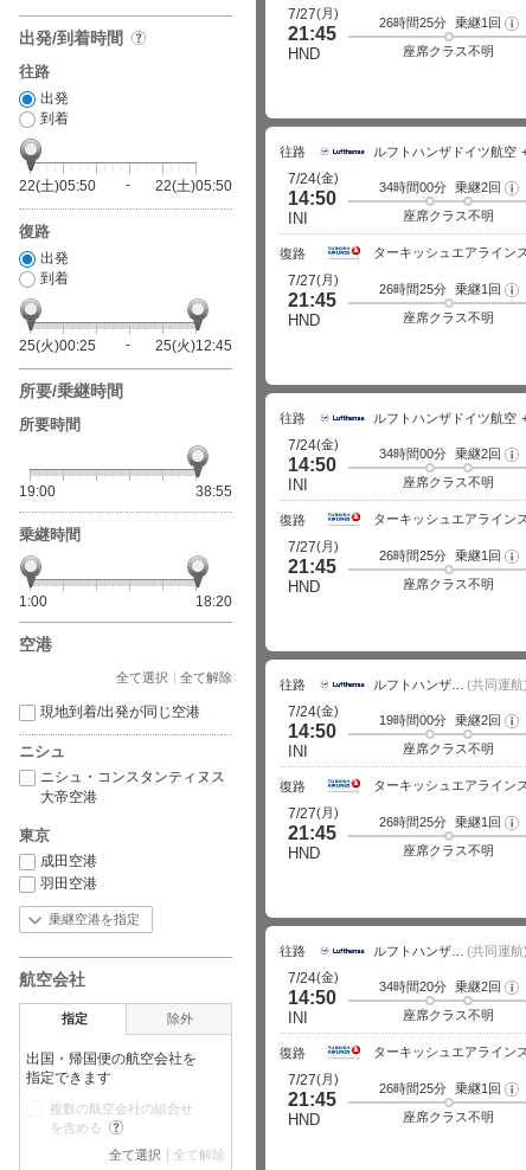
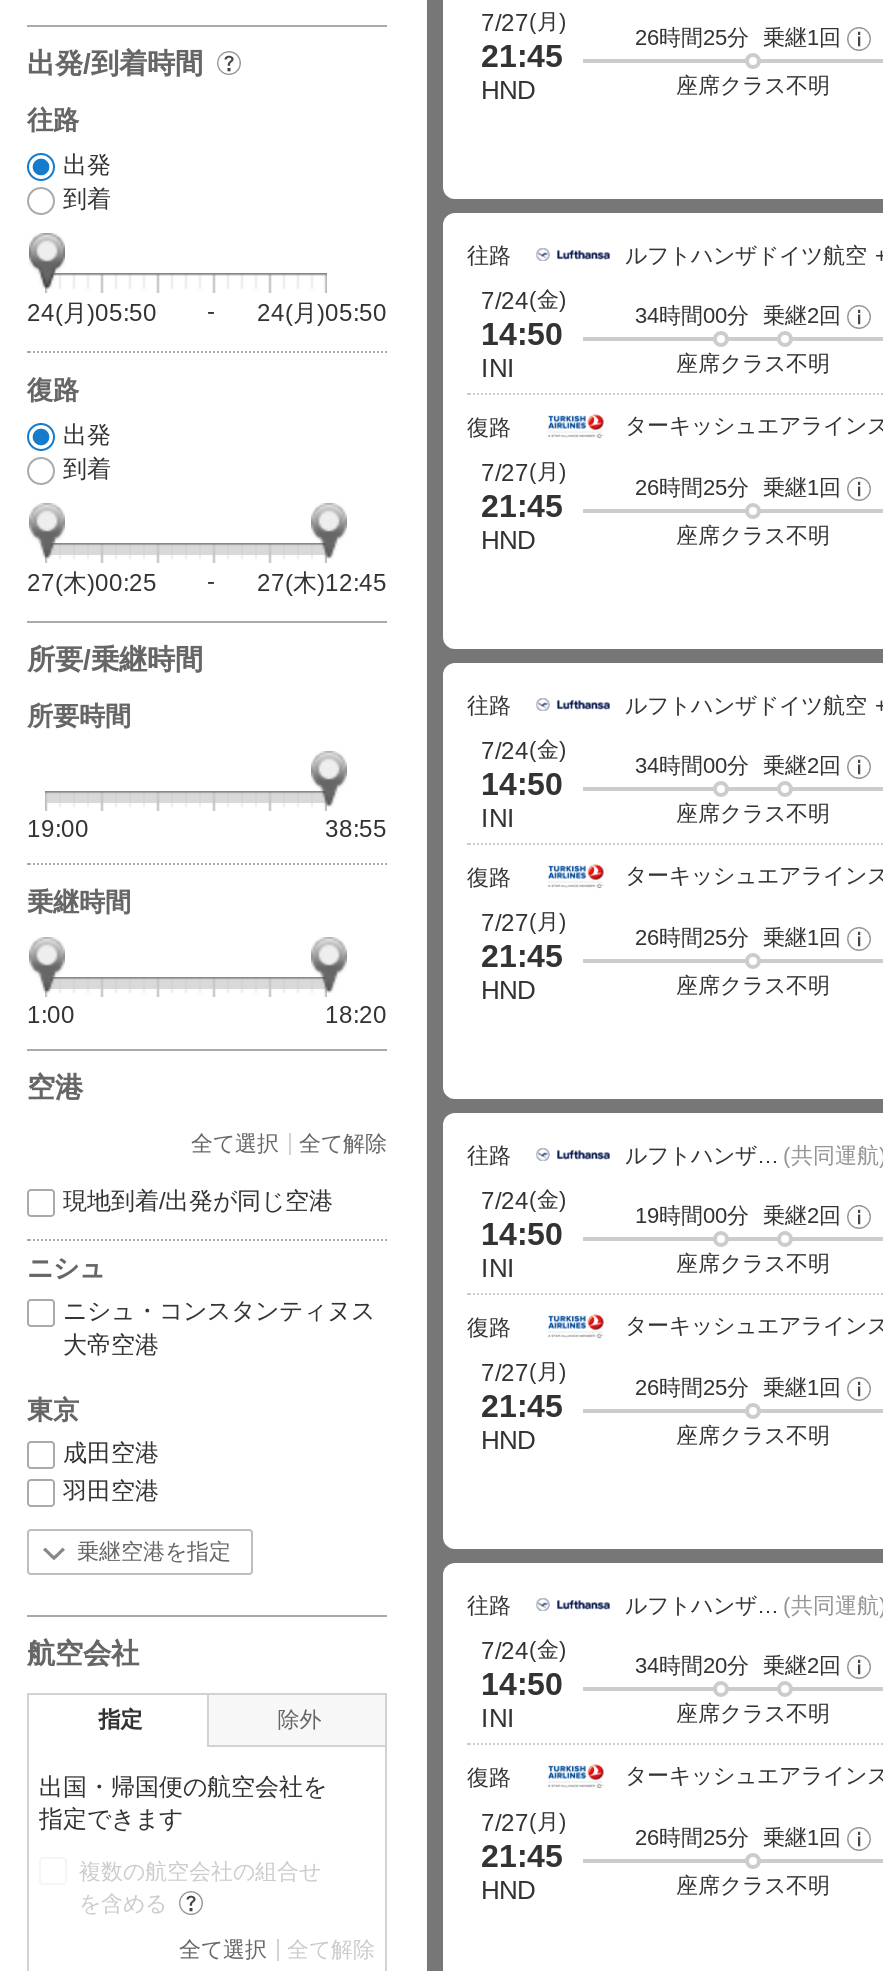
- 22(土)05:50
- 22(土)05:50
+ 24(月)05:50
+ 24(月)05:50

- 25(火)00:25
- 25(火)12:45
+ 27(木)00:25
+ 27(木)12:45
